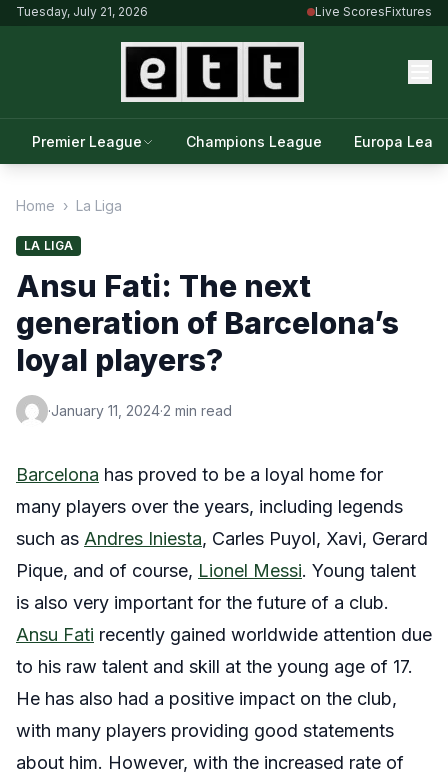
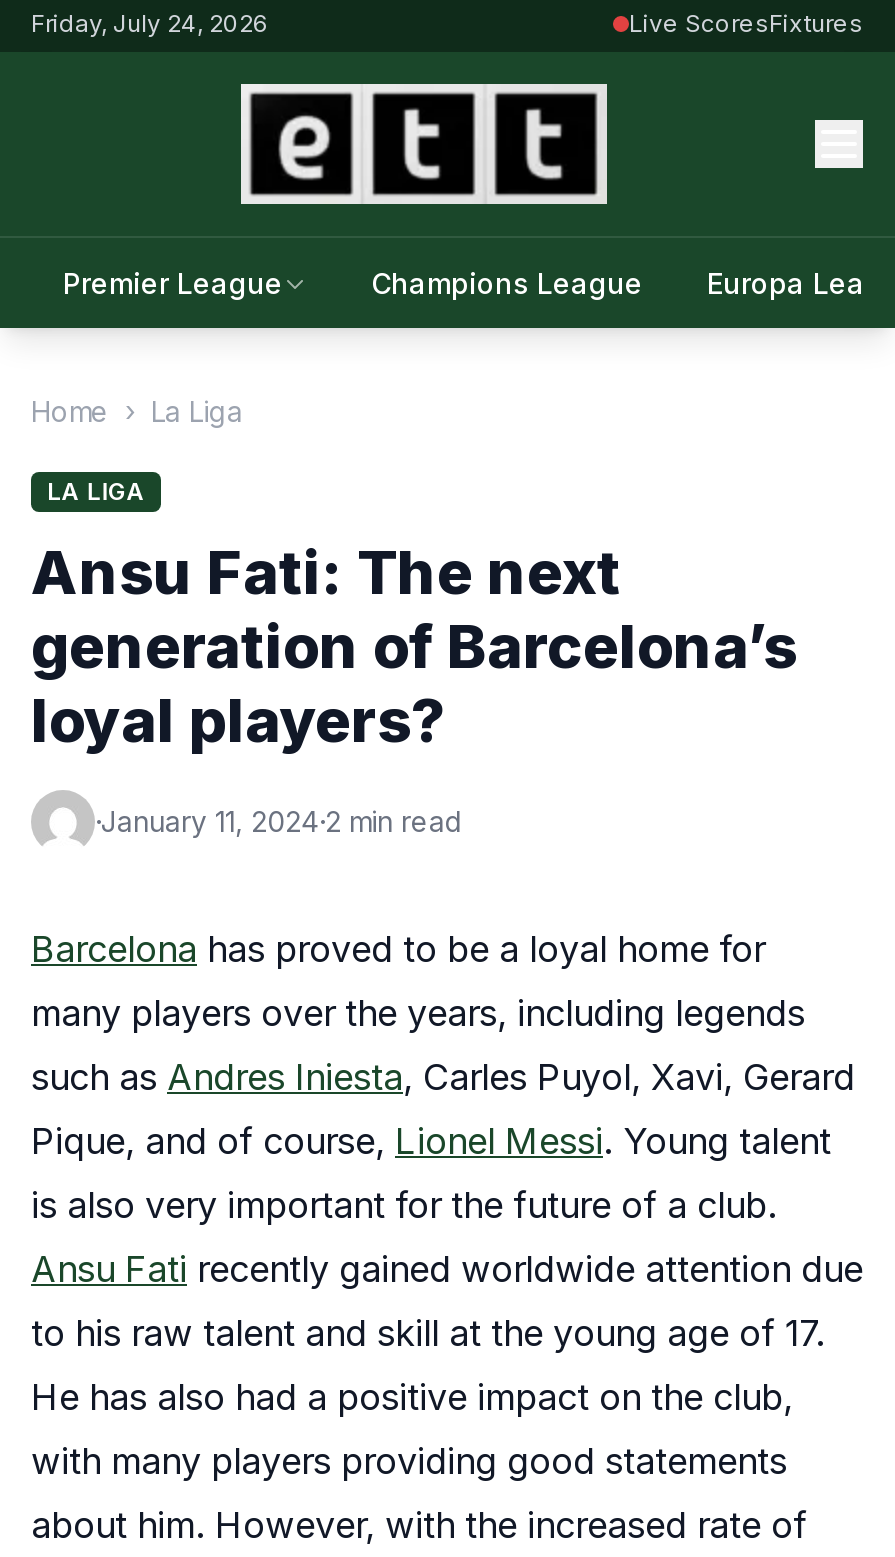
- Tuesday, July 21, 2026
+ Friday, July 24, 2026
